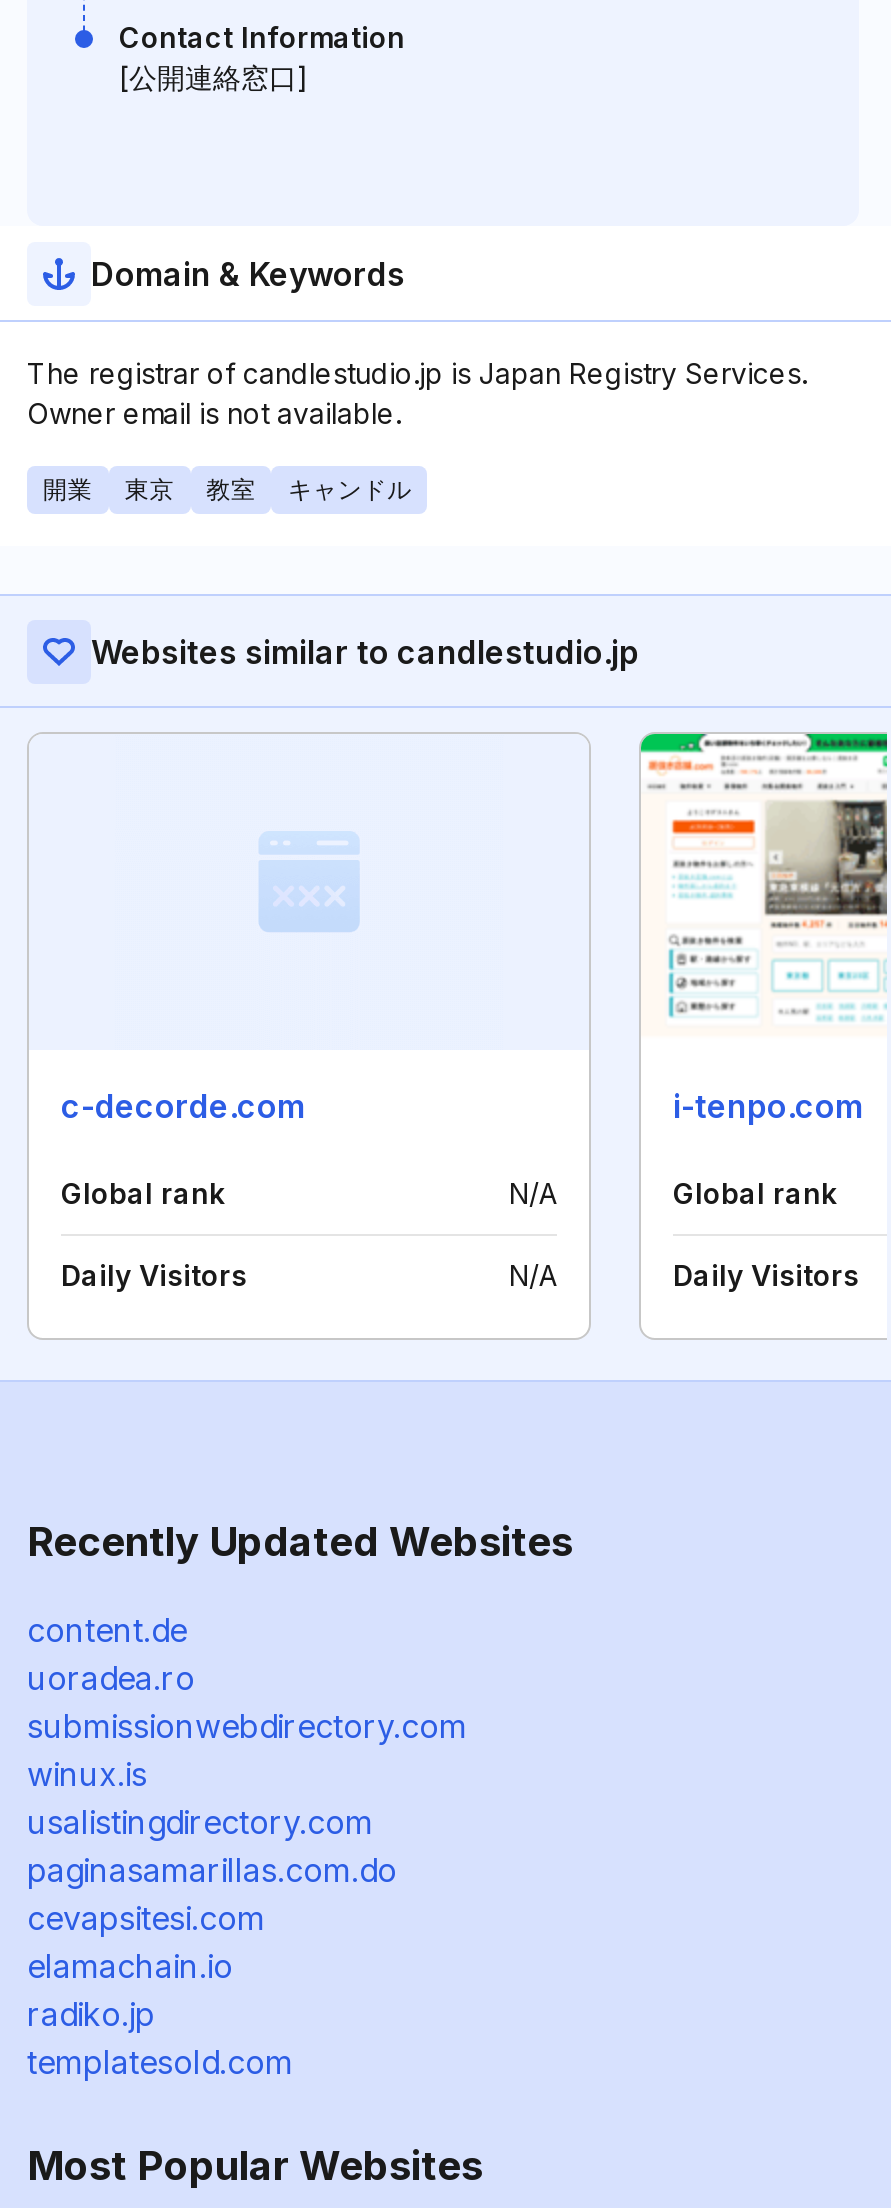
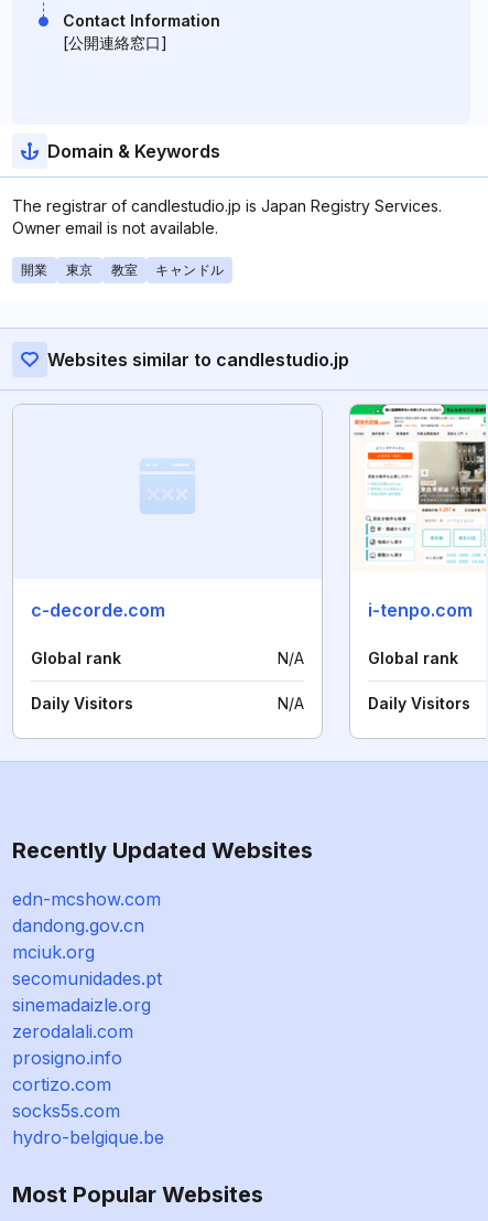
- content.de
- uoradea.ro
- submissionwebdirectory.com
- winux.is
- usalistingdirectory.com
- paginasamarillas.com.do
- cevapsitesi.com
- elamachain.io
- radiko.jp
- templatesold.com
+ edn-mcshow.com
+ dandong.gov.cn
+ mciuk.org
+ secomunidades.pt
+ sinemadaizle.org
+ zerodalali.com
+ prosigno.info
+ cortizo.com
+ socks5s.com
+ hydro-belgique.be
